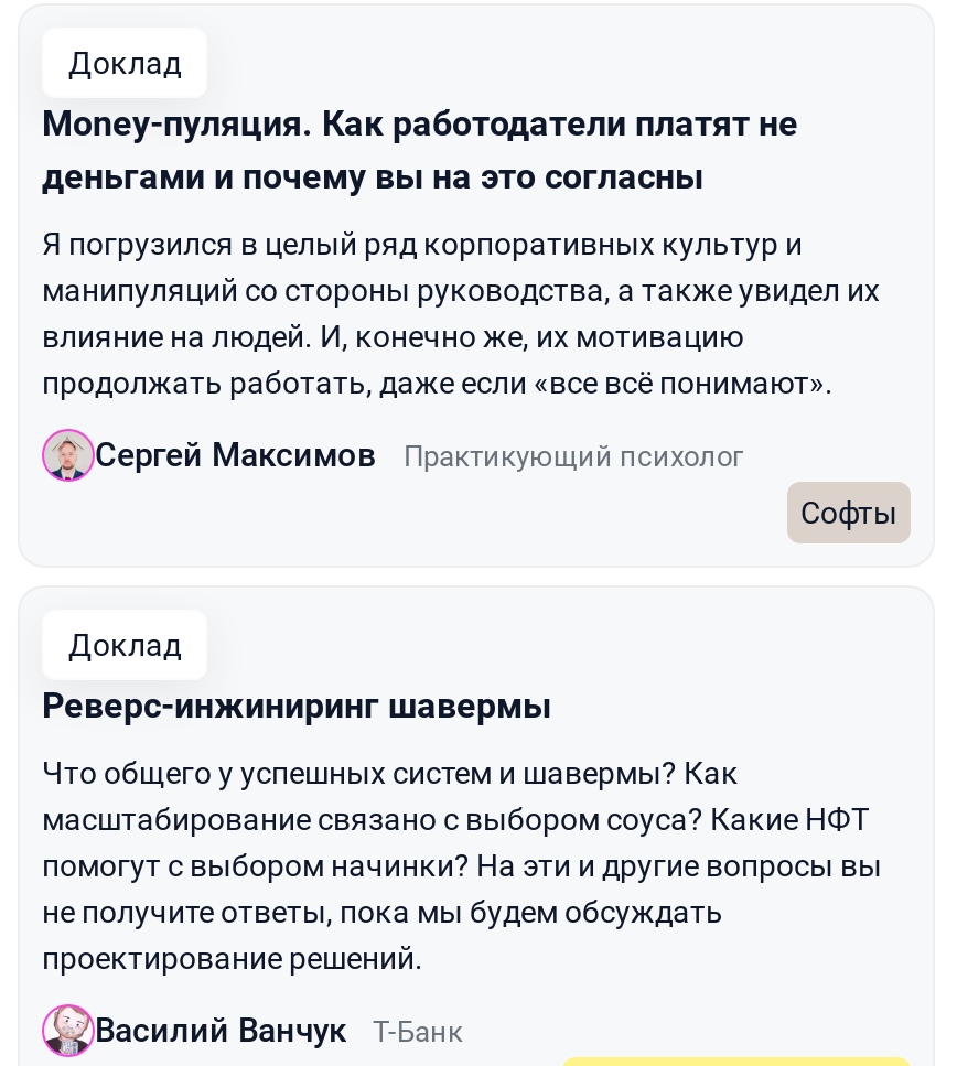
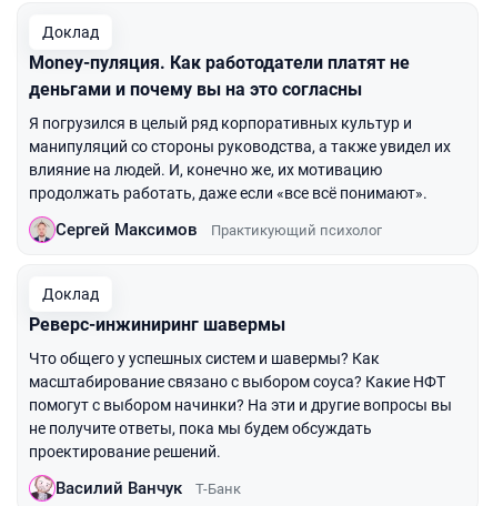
- Софты
